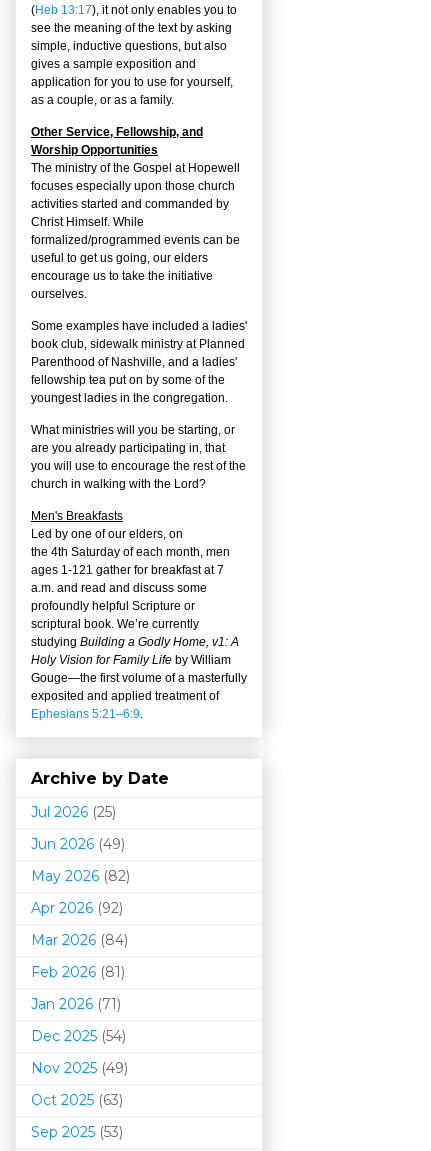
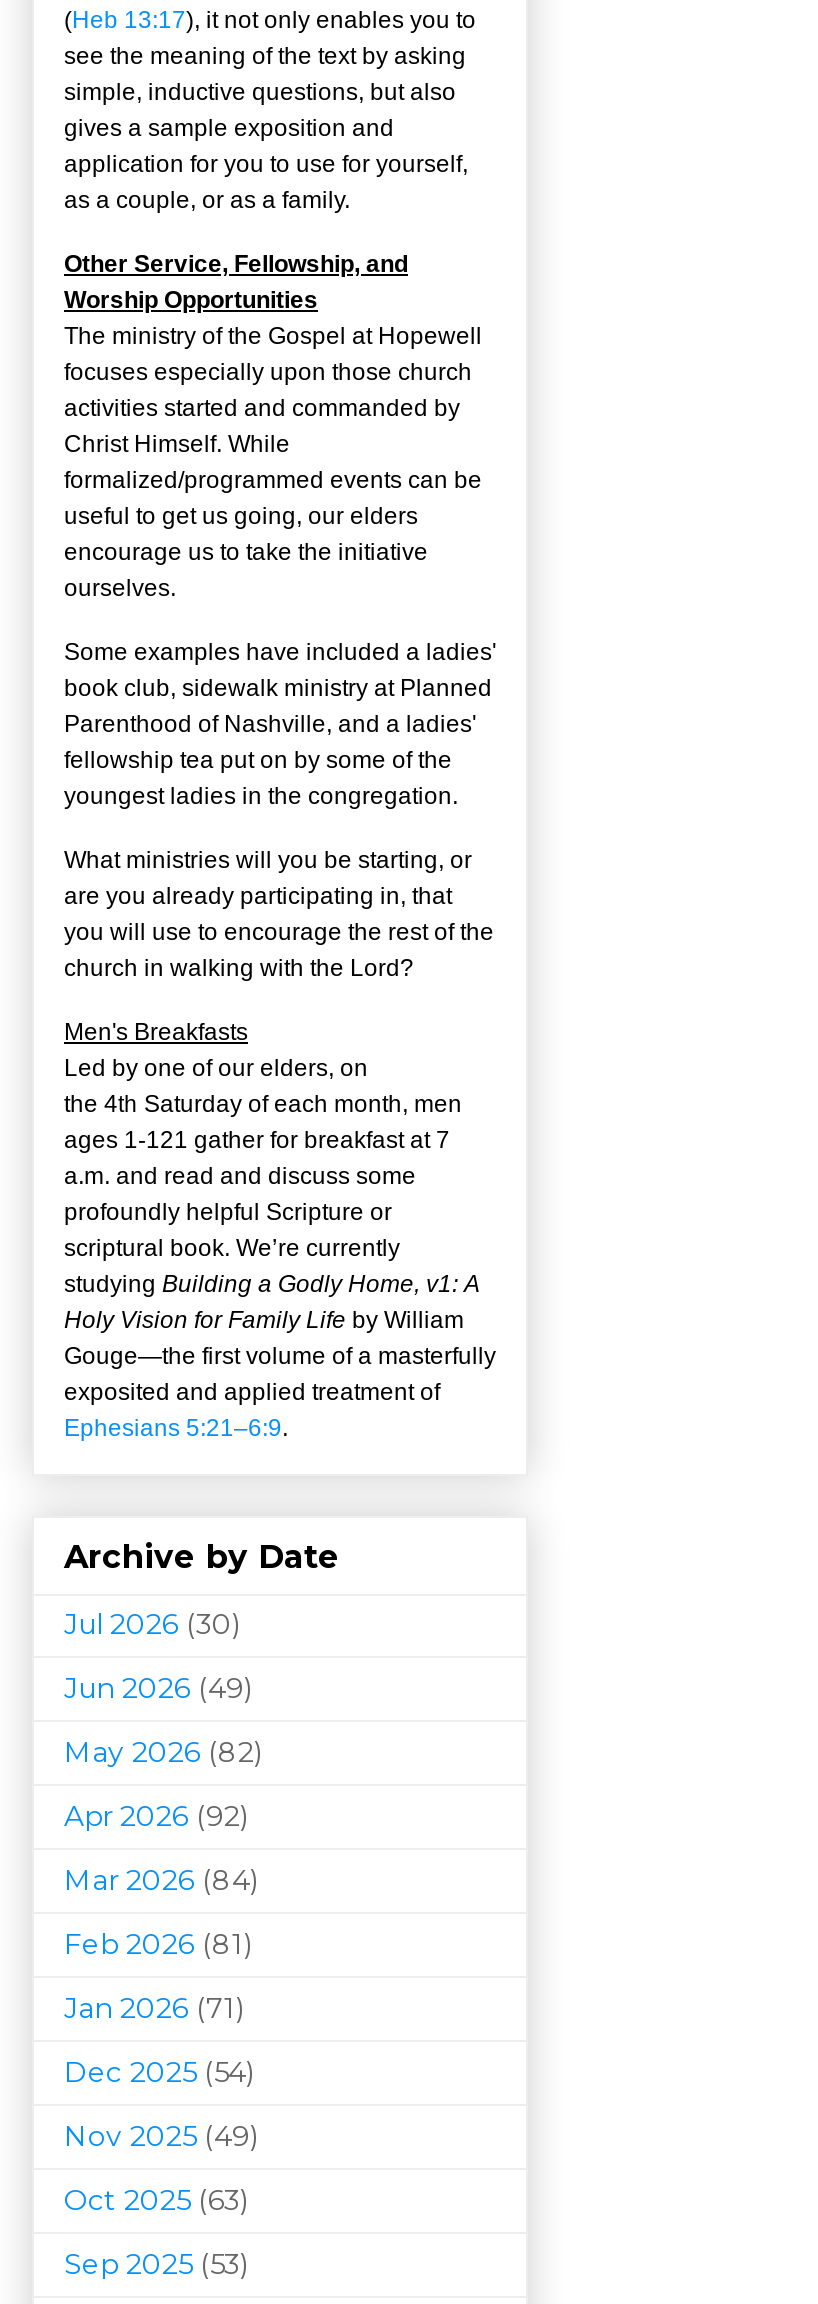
- Jul 2026 (25)
+ Jul 2026 (30)
